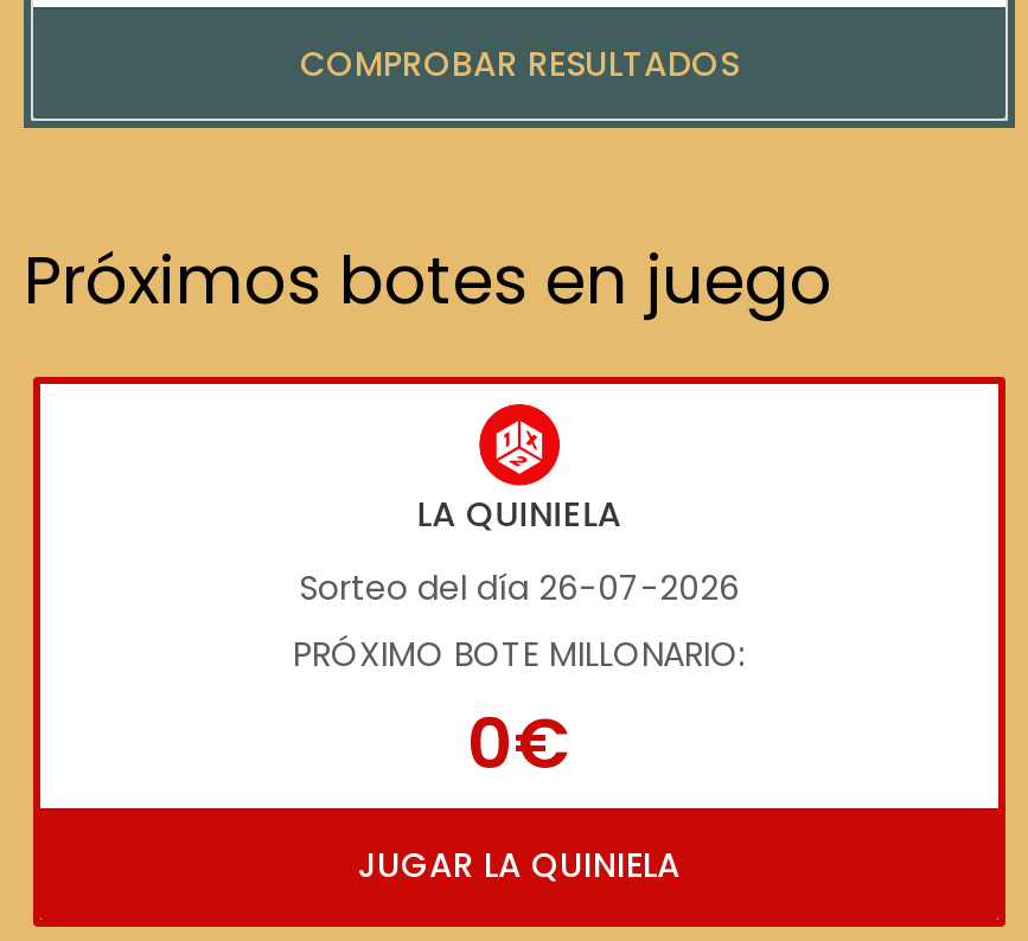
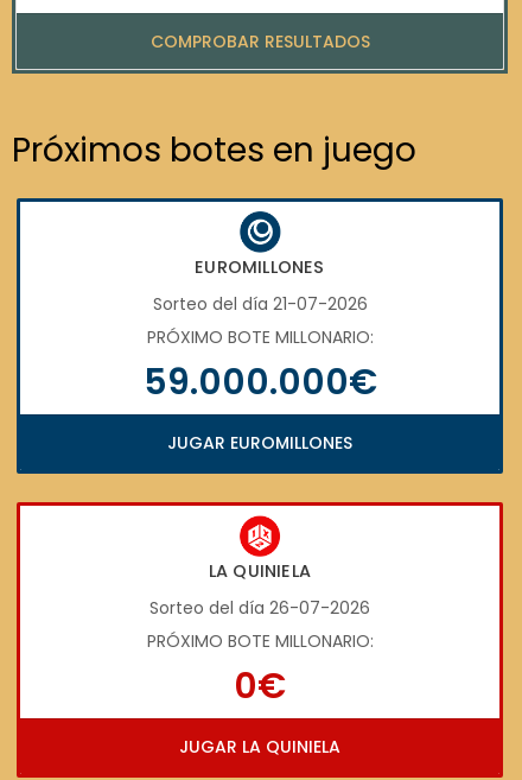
+ [image]
+ EUROMILLONES
+ Sorteo del día 21-07-2026
+ PRÓXIMO BOTE MILLONARIO:
+ 59.000.000€
+ JUGAR EUROMILLONES
